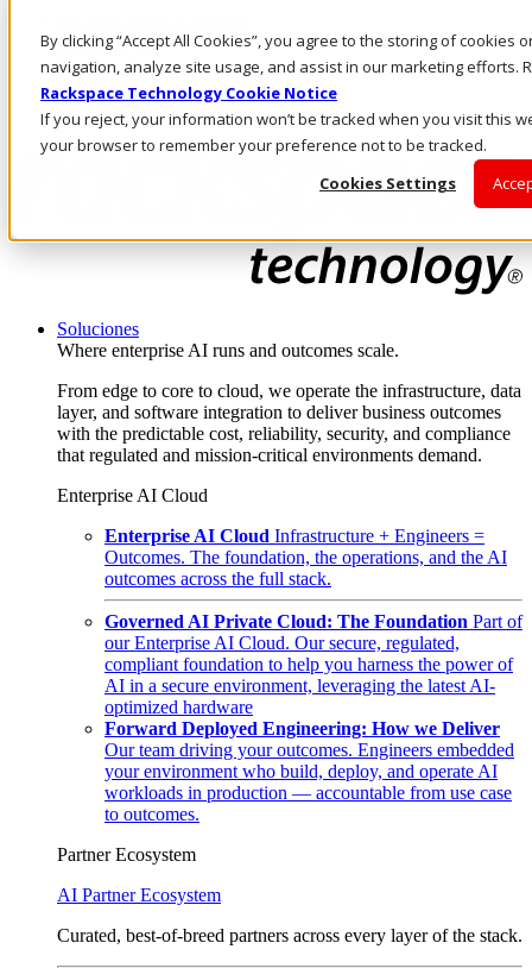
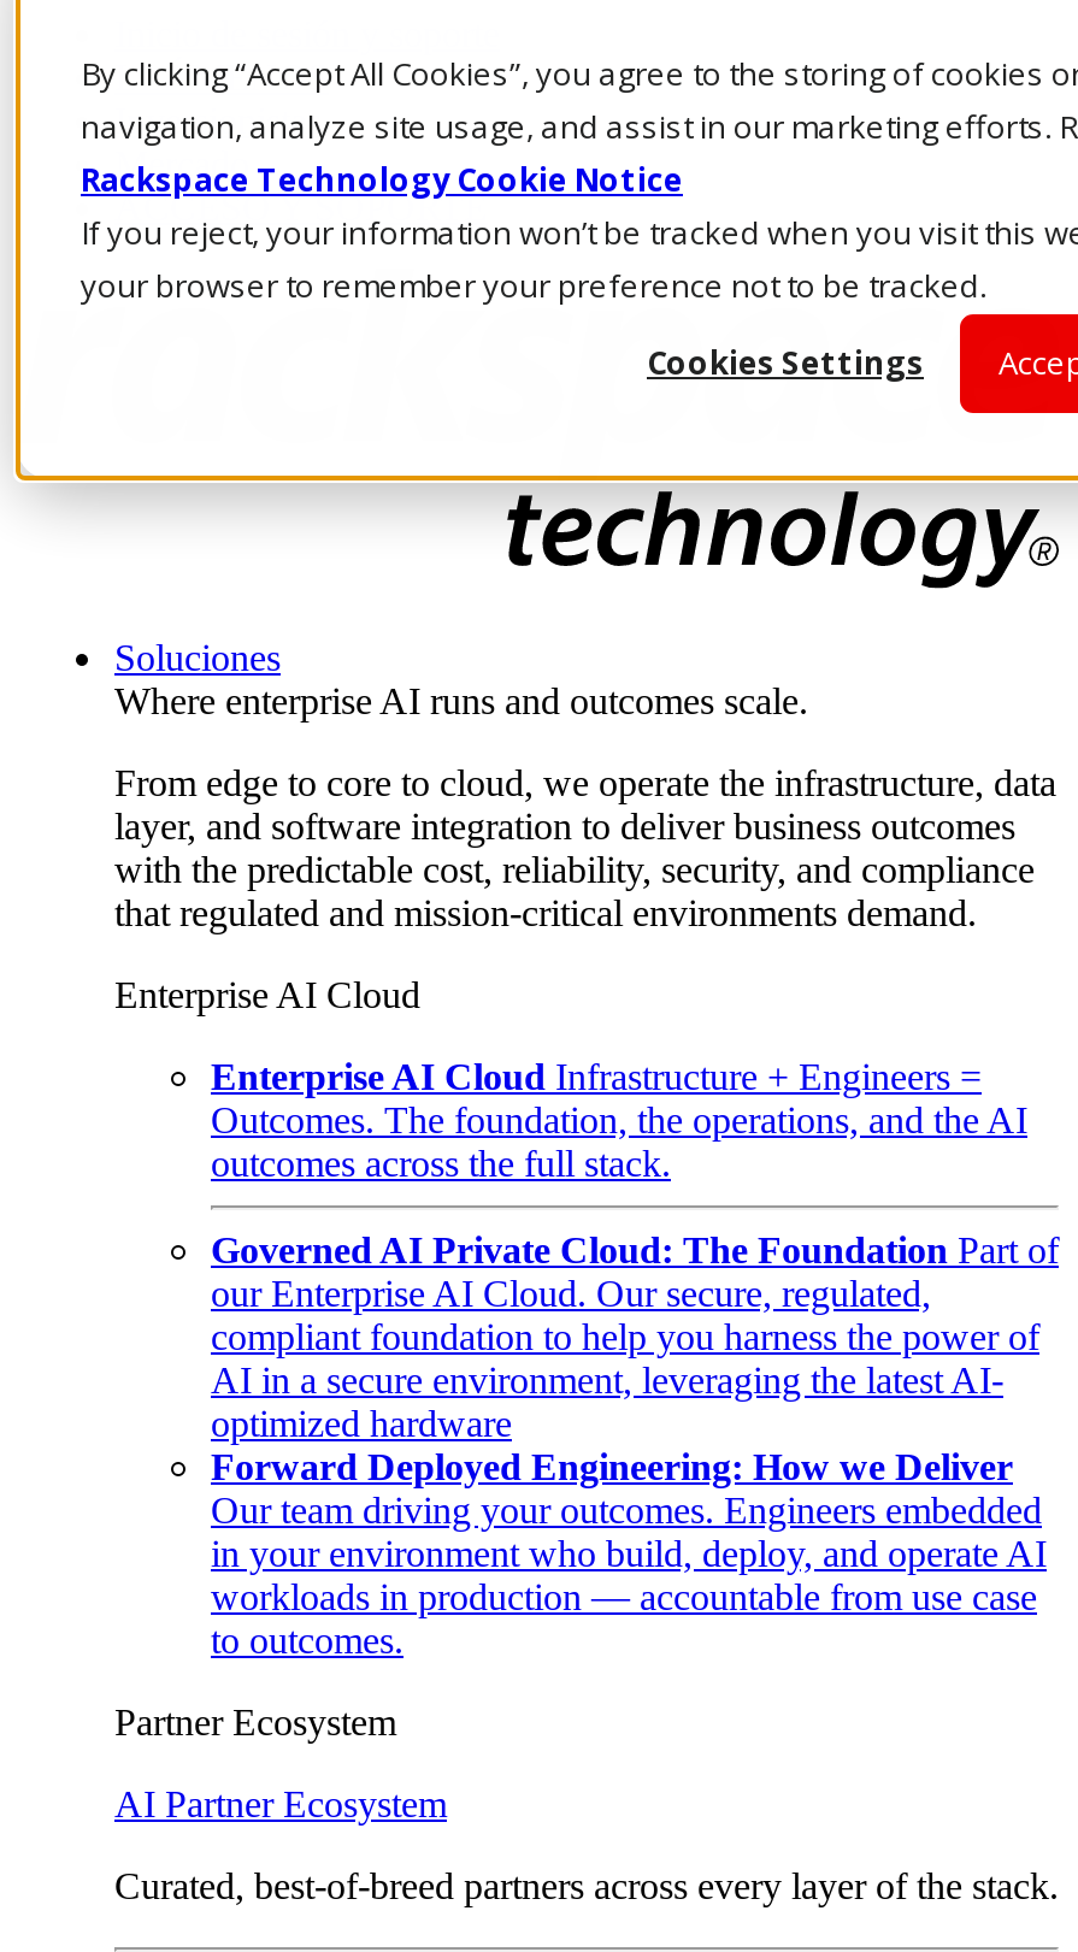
- your environment who build, deploy, and operate AI
+ in your environment who build, deploy, and operate AI
